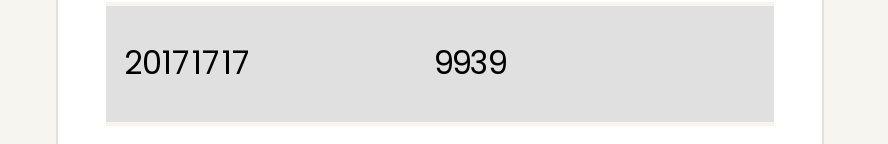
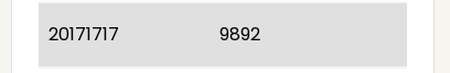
- 9939
+ 9892
